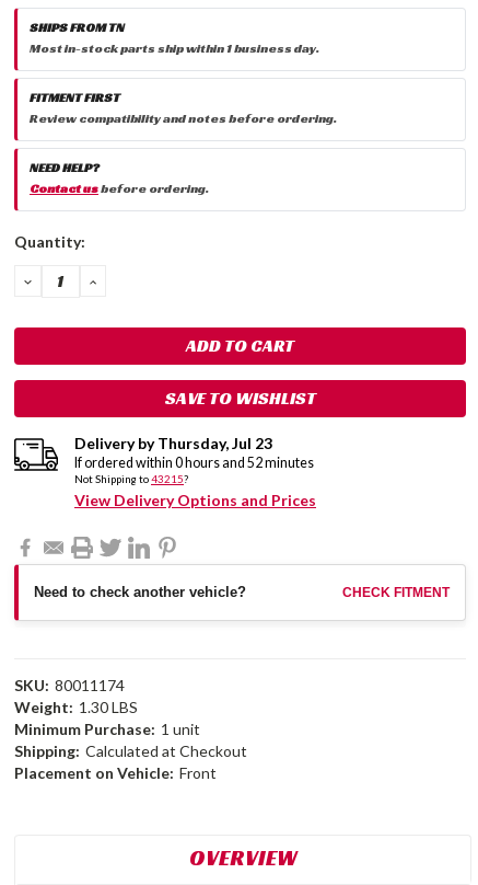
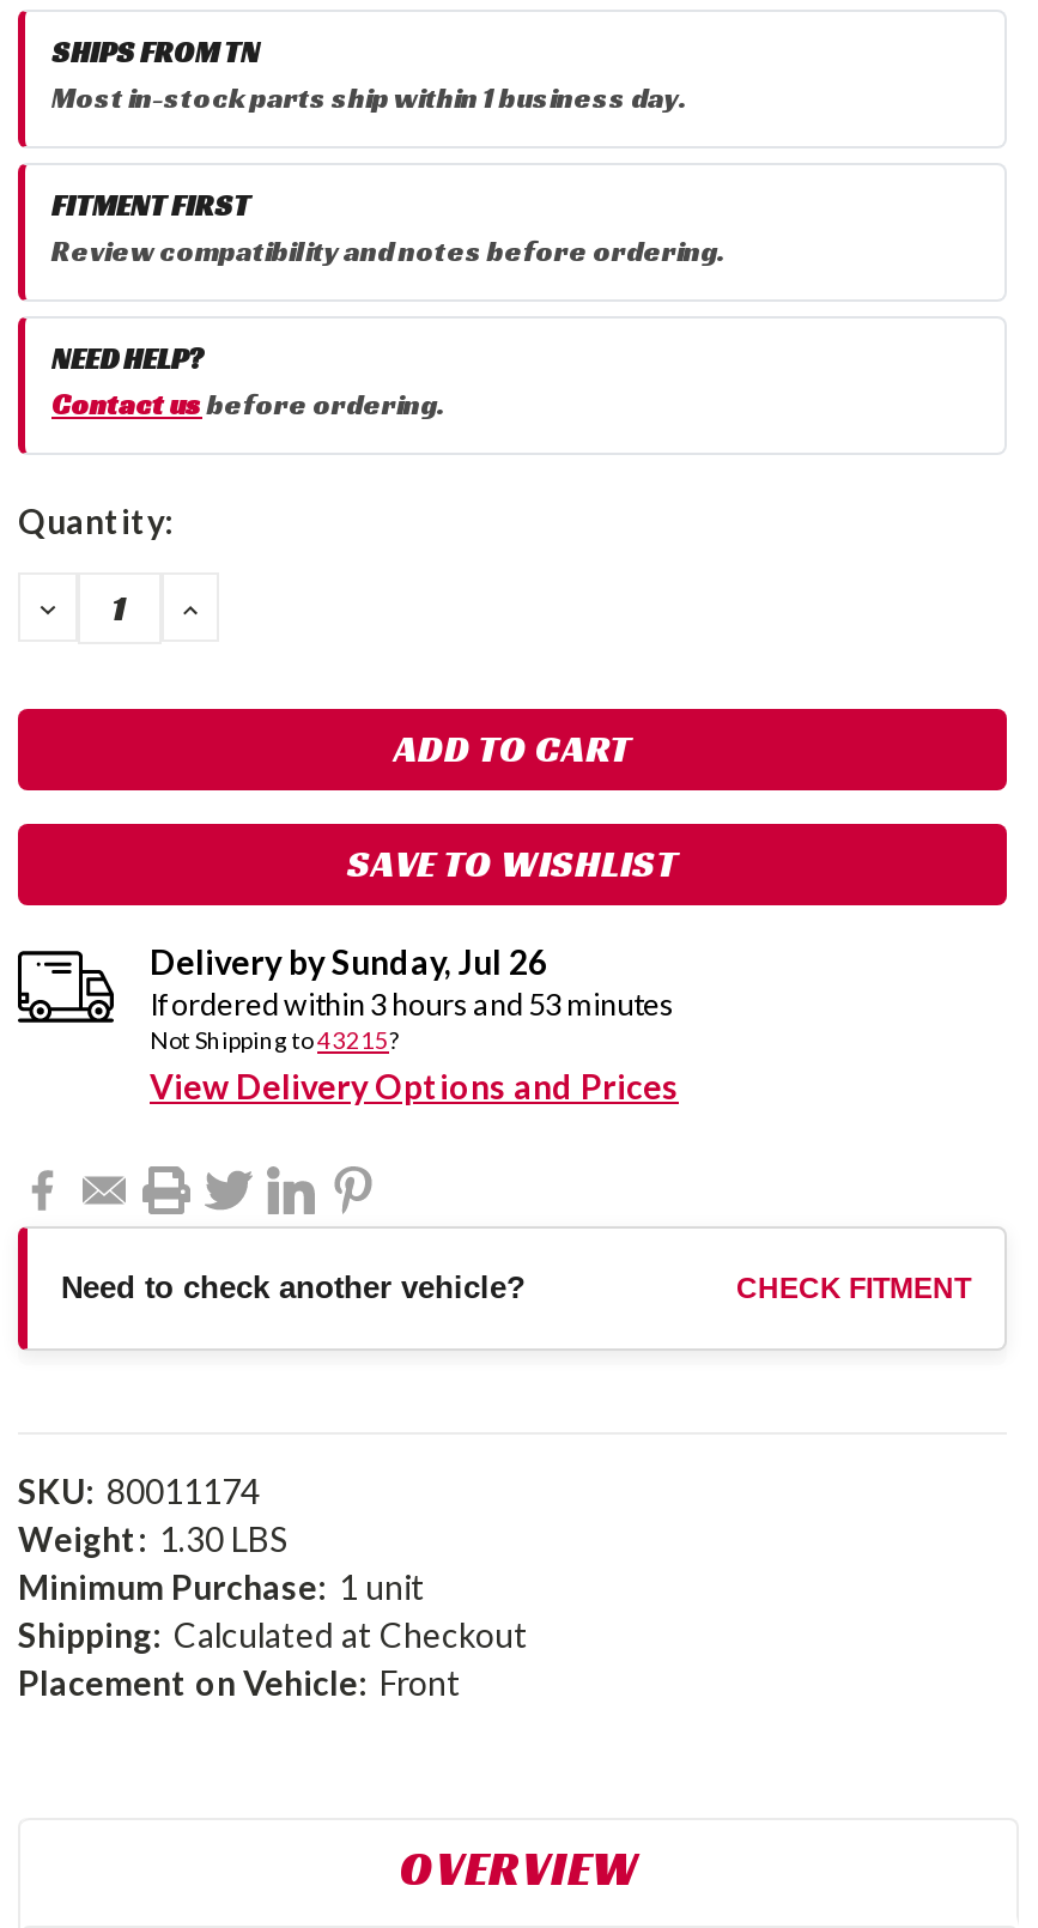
- Delivery byThursday, Jul 23
+ Delivery bySunday, Jul 26

- If ordered within 0 hours and 52 minutes
+ If ordered within 3 hours and 53 minutes
